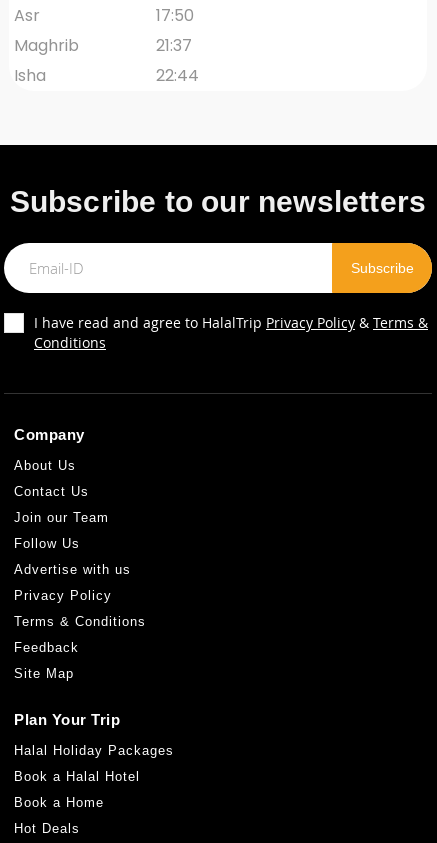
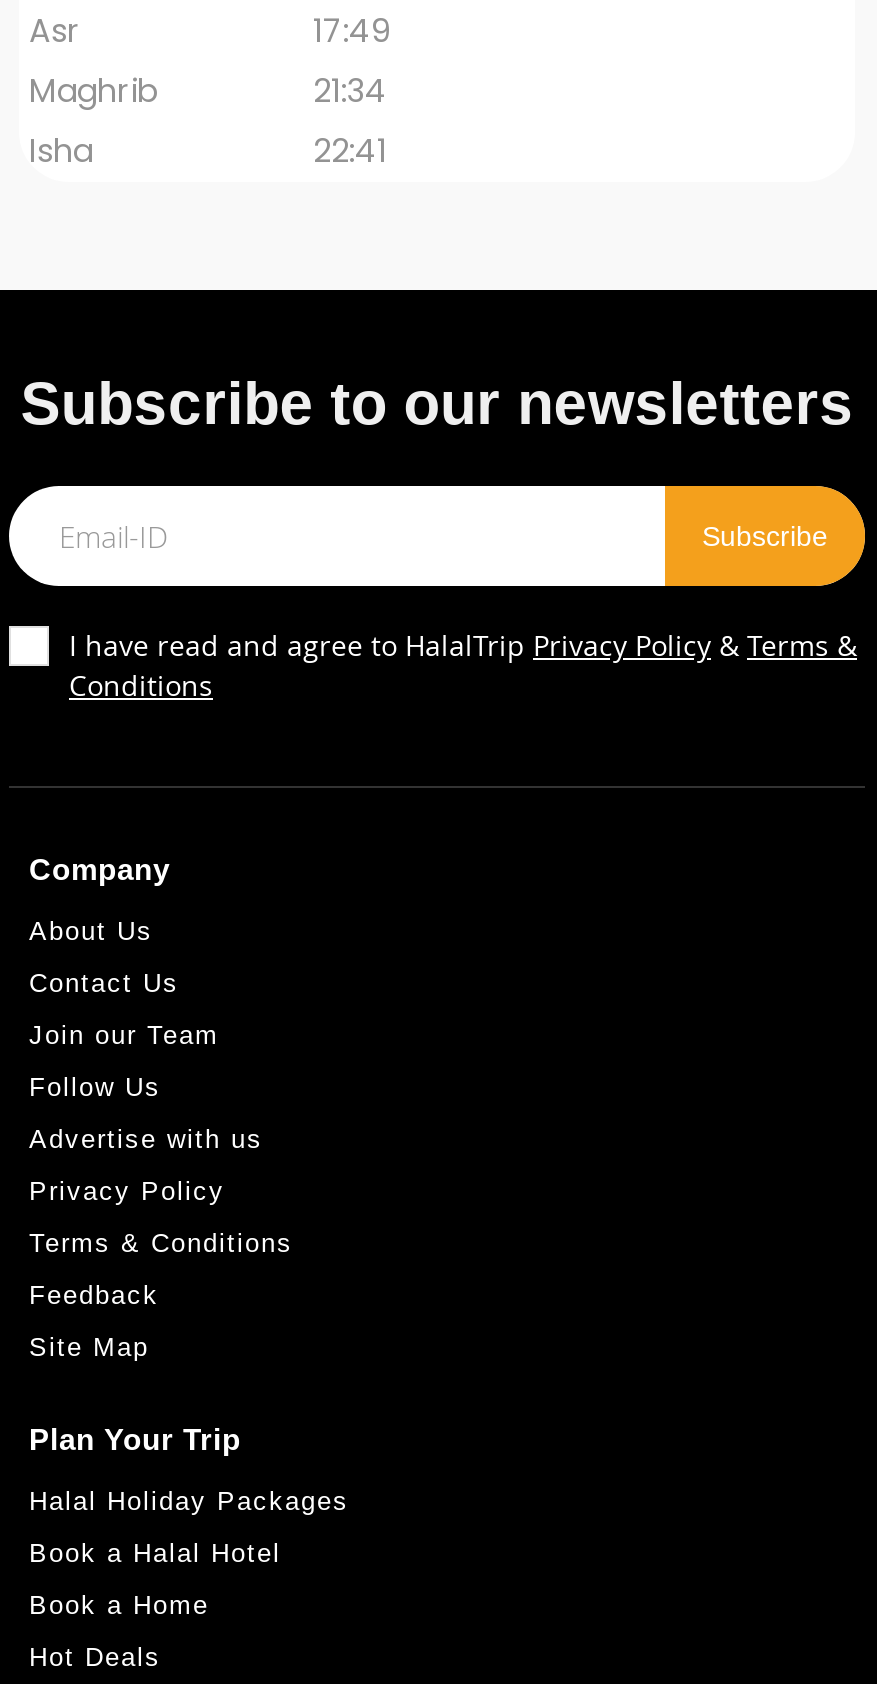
- 17:50
+ 17:49

- 21:37
+ 21:34

- 22:44
+ 22:41
